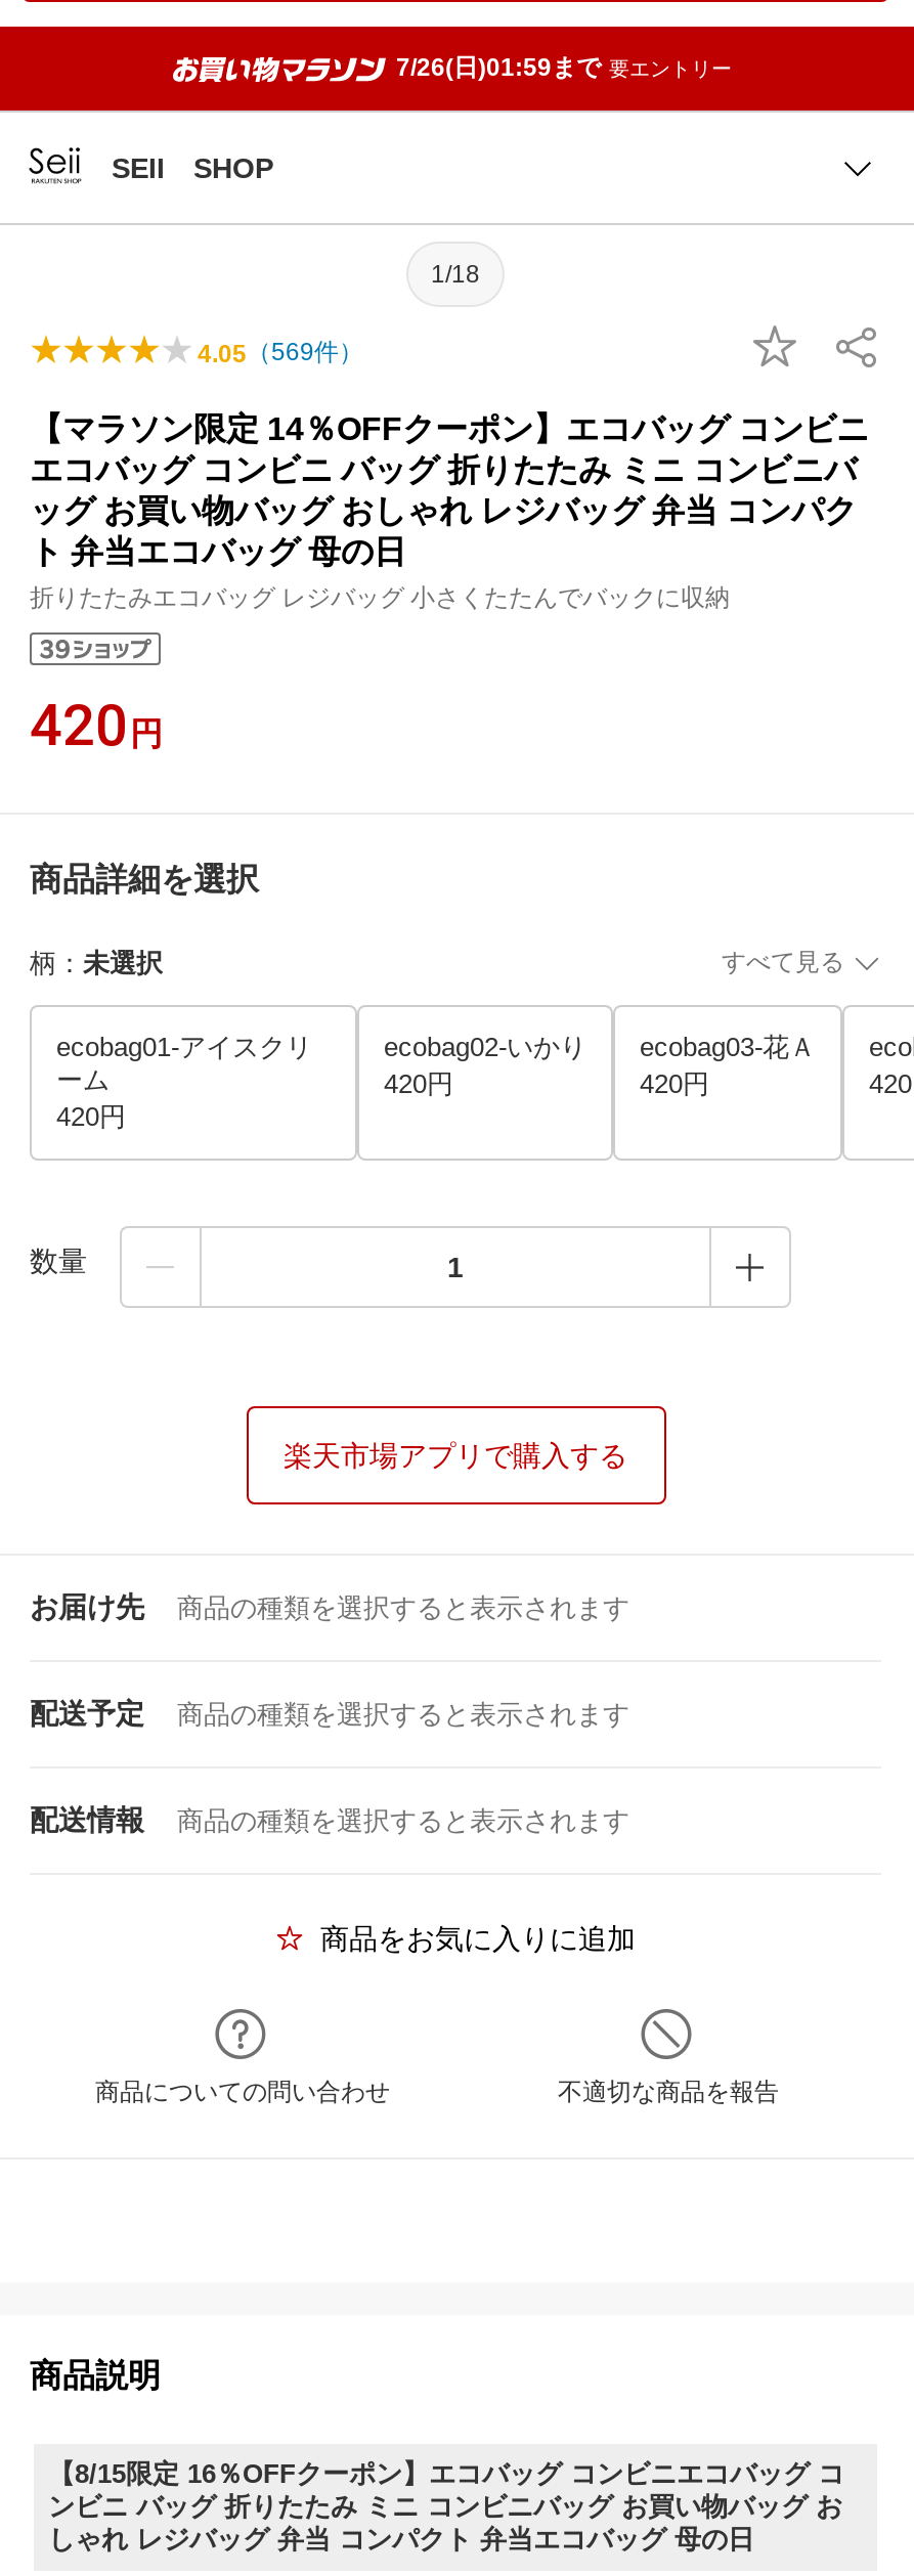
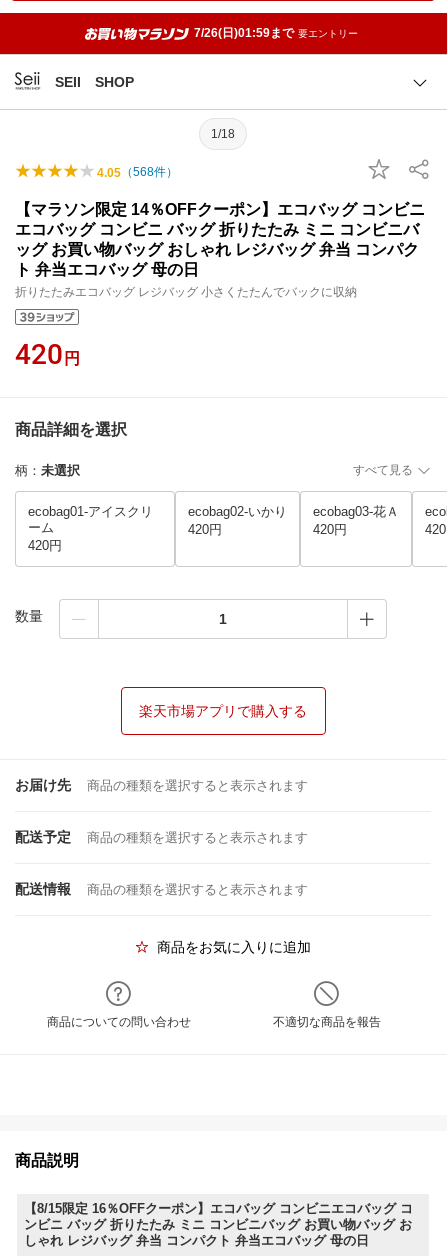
- 4.05（569件）
+ 4.05（568件）
